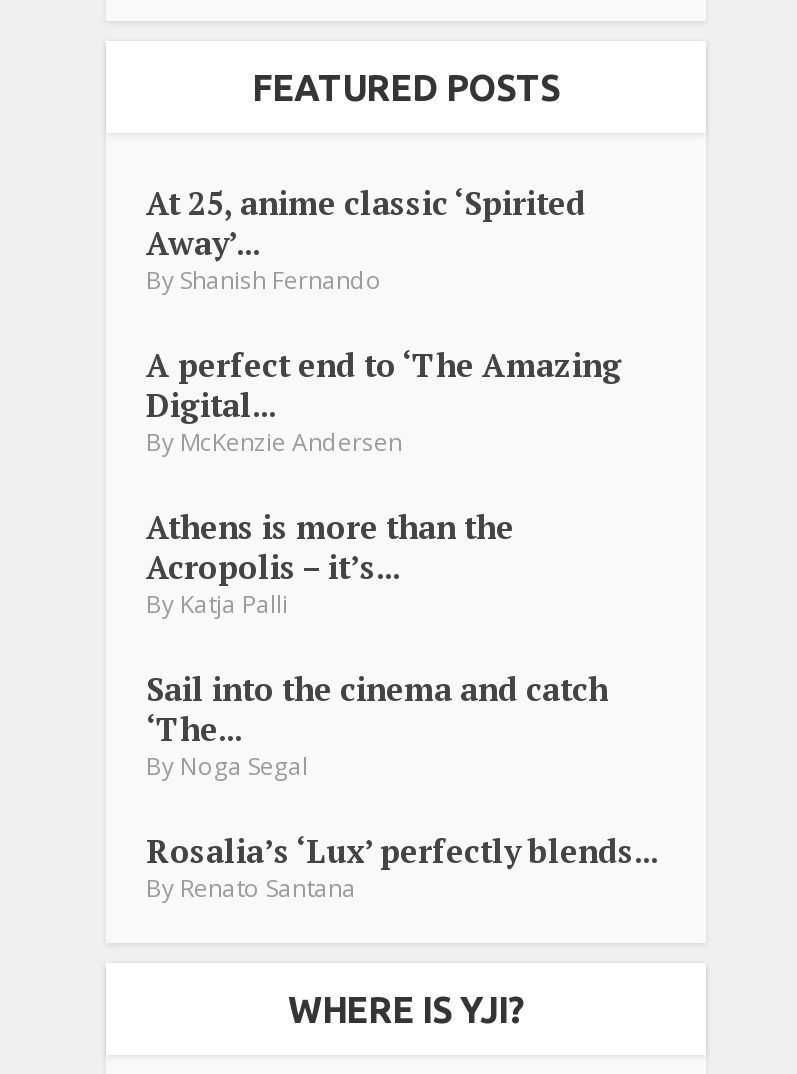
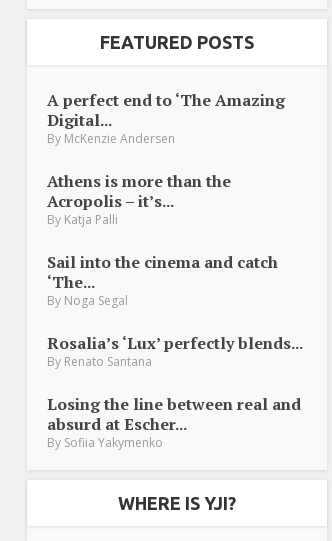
- At 25, anime classic ‘Spirited
- Away’...
- By Shanish Fernando

moved up: A perfect end to ‘The Amazing | Digital... | By McKenzie Andersen | ... | Rosalia’s ‘Lux’ perfectly blends... | By Renato Santana

+ Losing the line between real and
+ absurd at Escher...
+ By Sofiia Yakymenko
